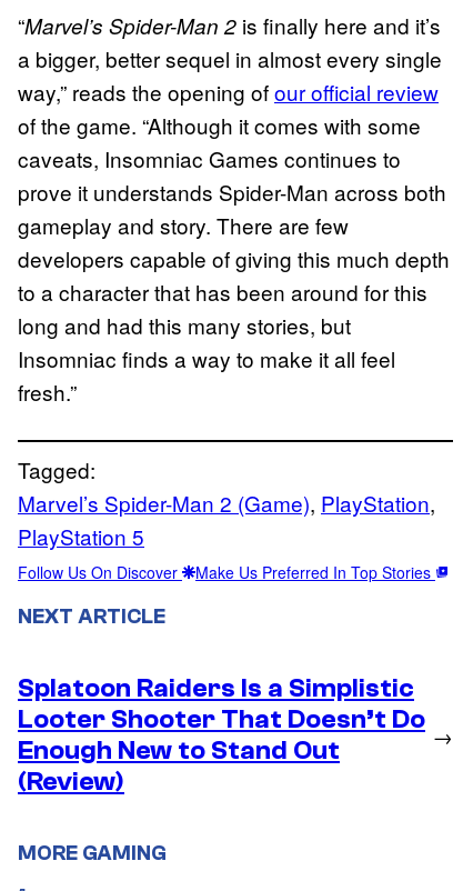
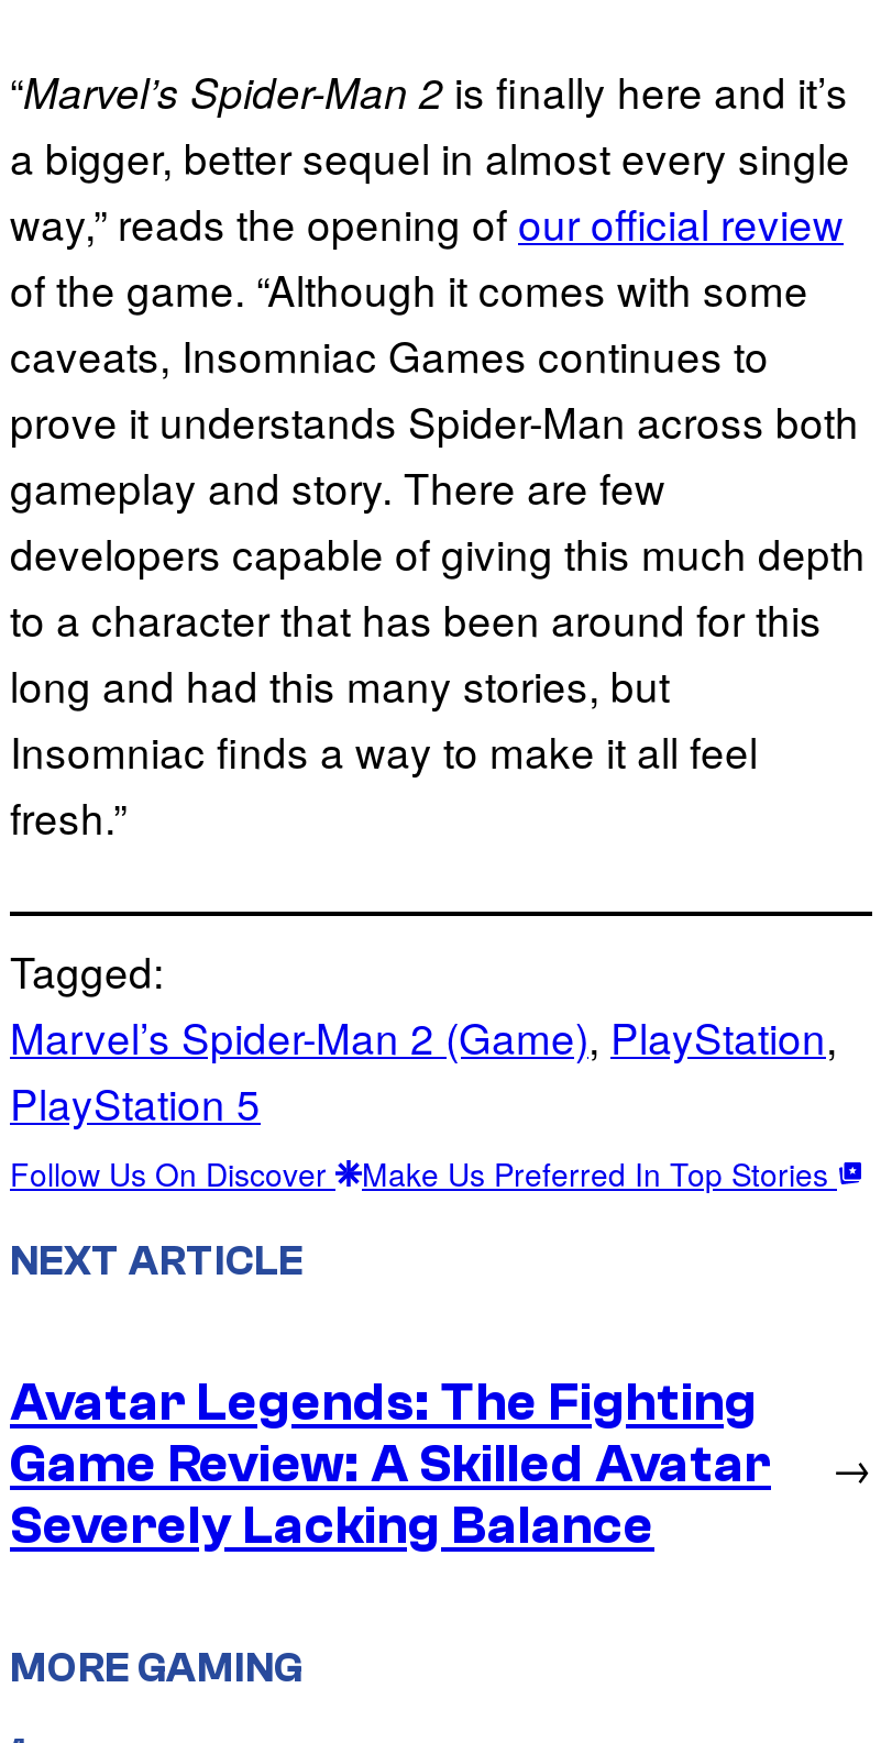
- Splatoon Raiders Is a Simplistic
- Looter Shooter That Doesn’t Do
- Enough New to Stand Out
- (Review)
+ Avatar Legends: The Fighting
+ Game Review: A Skilled Avatar
+ Severely Lacking Balance
